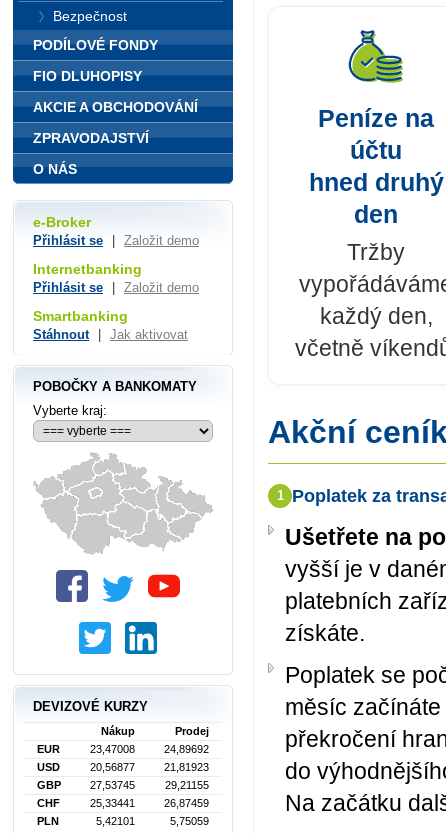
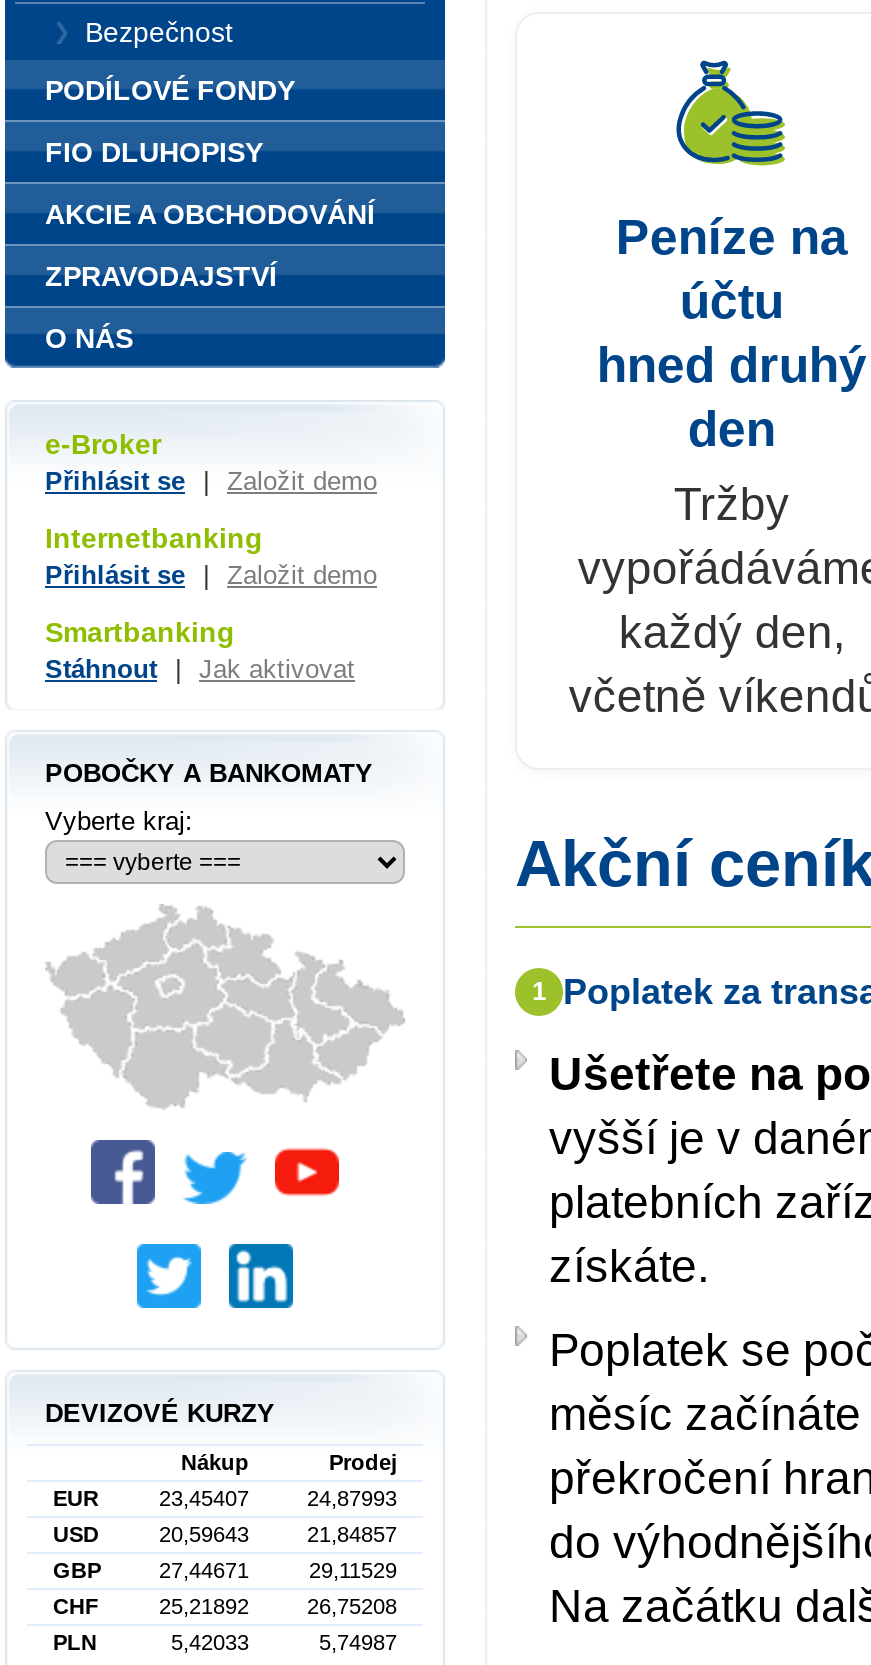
- 23,47008
+ 23,45407

- 24,89692
+ 24,87993

- 20,56877
+ 20,59643

- 21,81923
+ 21,84857

- 27,53745
+ 27,44671

- 29,21155
+ 29,11529

- 25,33441
+ 25,21892

- 26,87459
+ 26,75208

- 5,42101
+ 5,42033

- 5,75059
+ 5,74987
